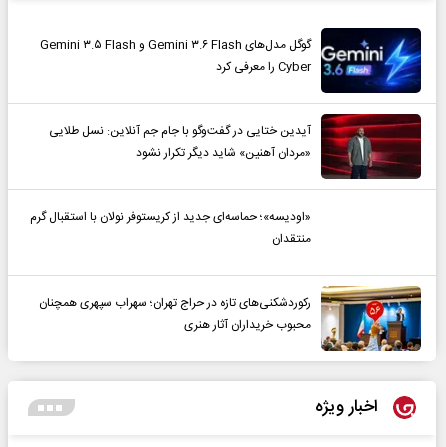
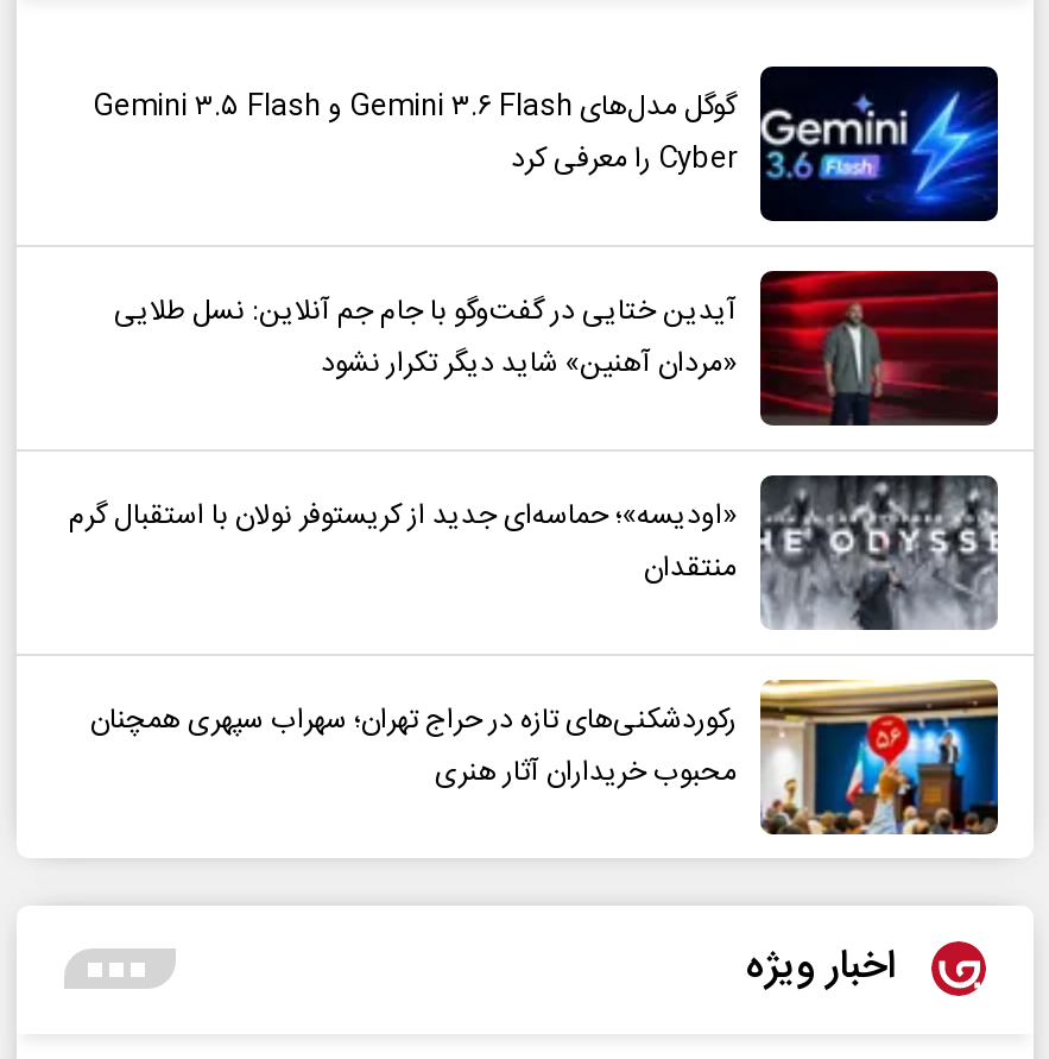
+ [image]
